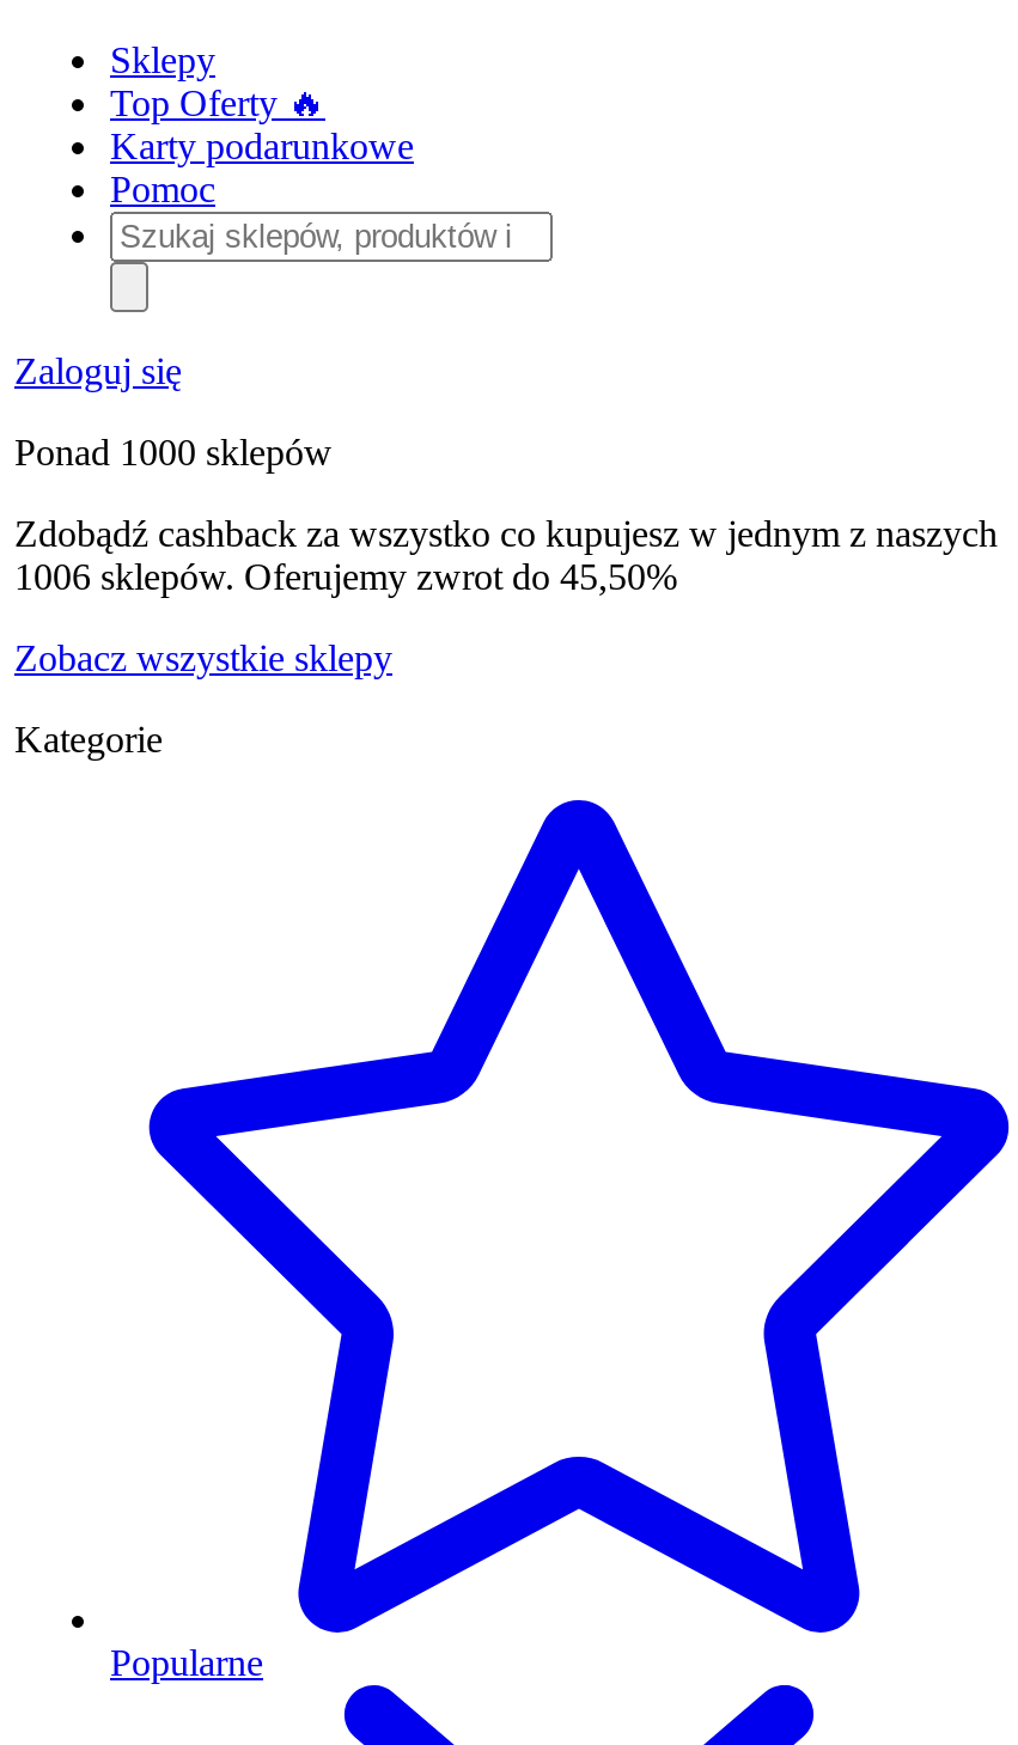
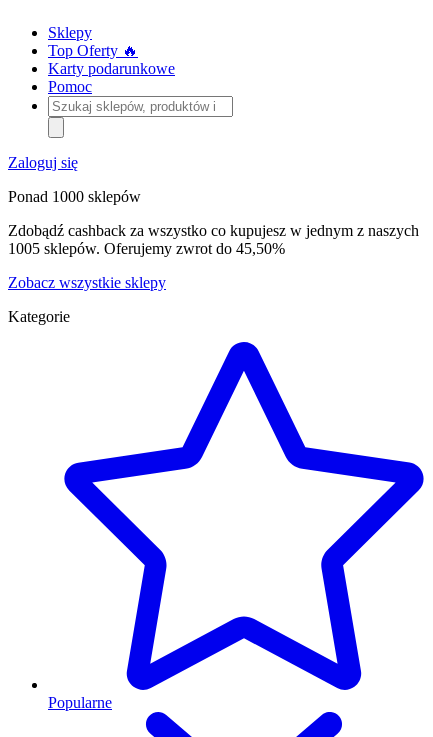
- 1006 sklepów. Oferujemy zwrot do 45,50%
+ 1005 sklepów. Oferujemy zwrot do 45,50%
